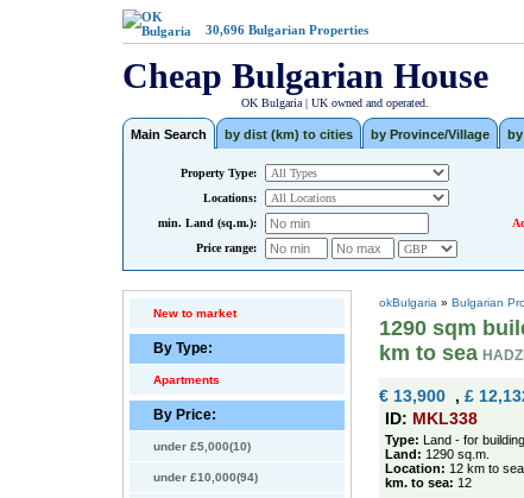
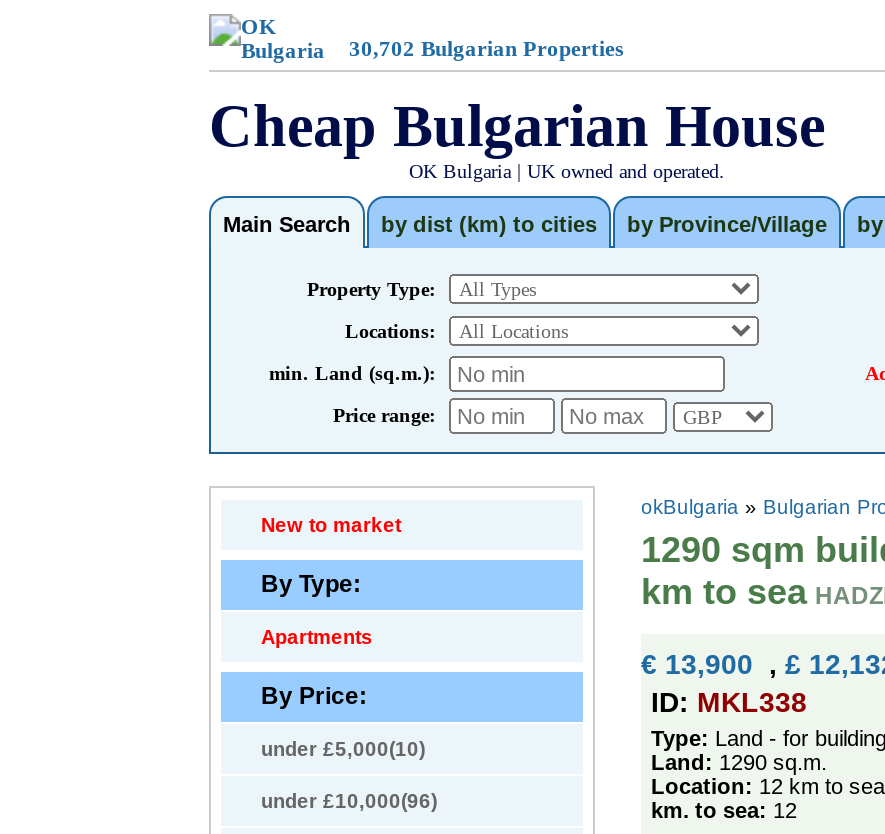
- 30,696 Bulgarian Properties
+ 30,702 Bulgarian Properties

- under £10,000(94)
+ under £10,000(96)
